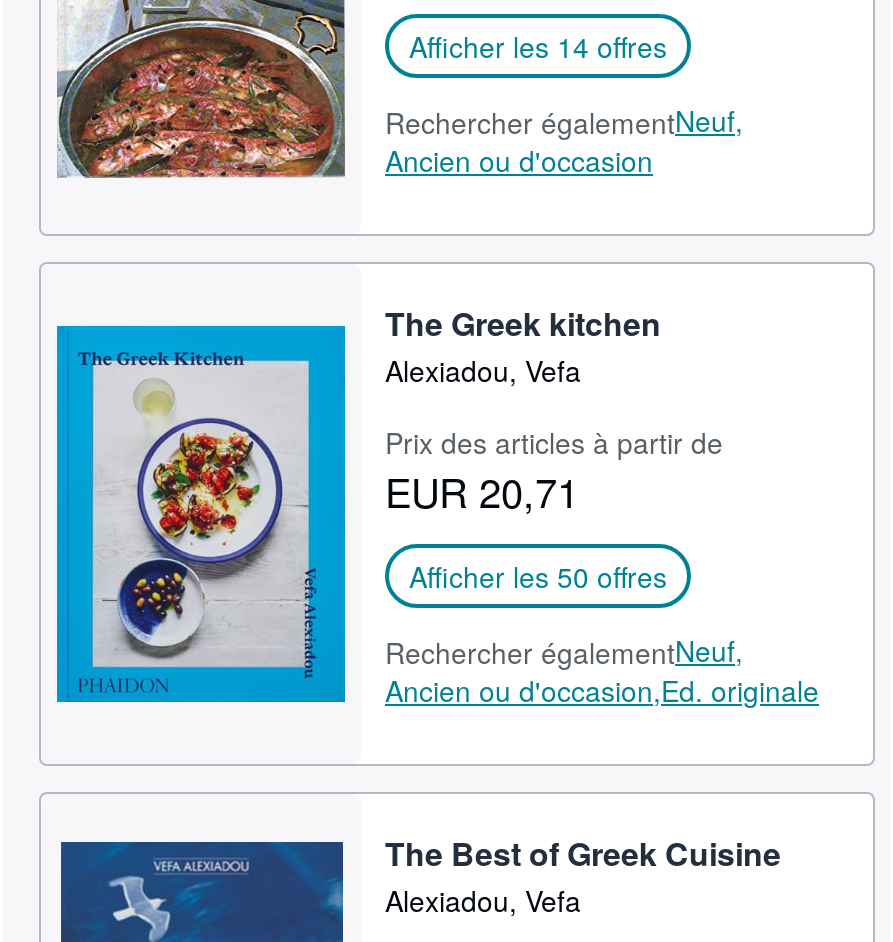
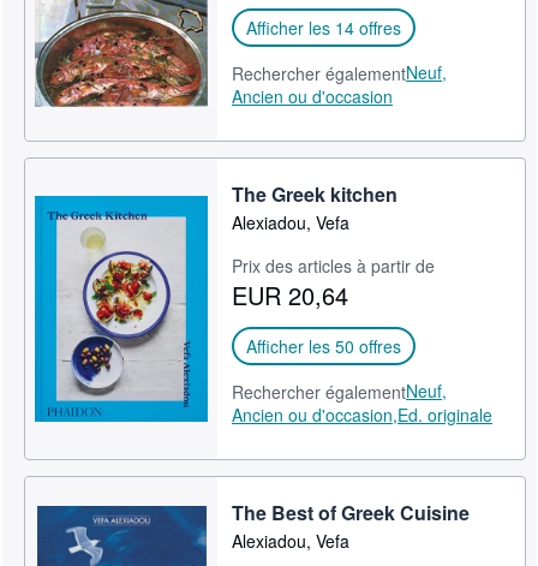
- EUR 20,71
+ EUR 20,64
